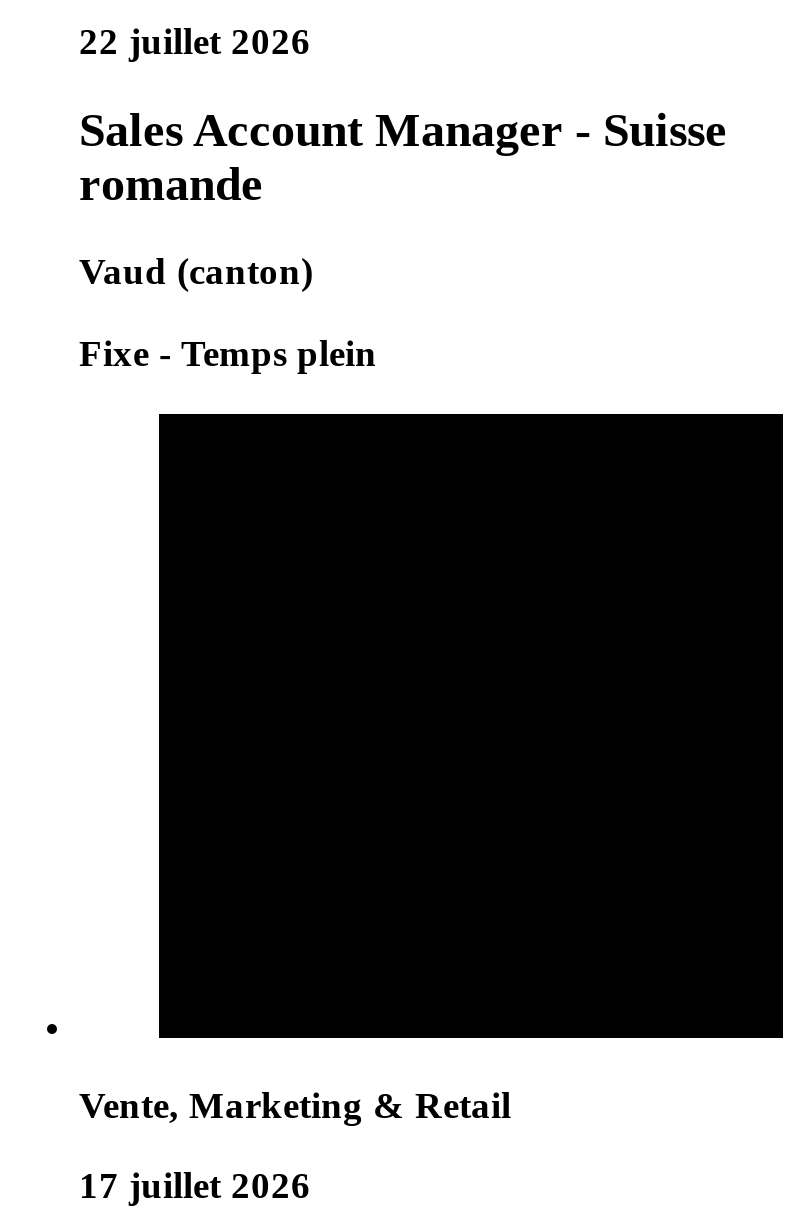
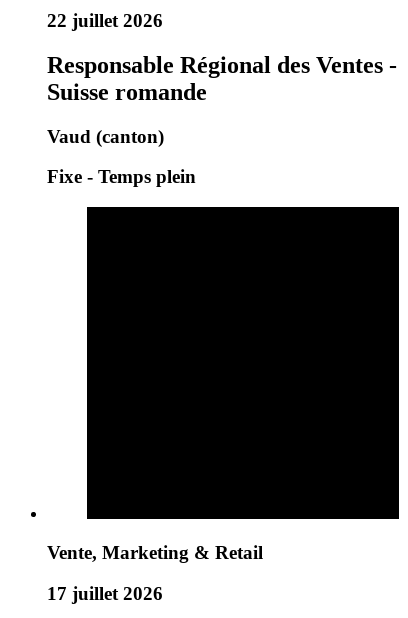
- Sales Account Manager - Suisse
- romande
+ Responsable Régional des Ventes -
+ Suisse romande
